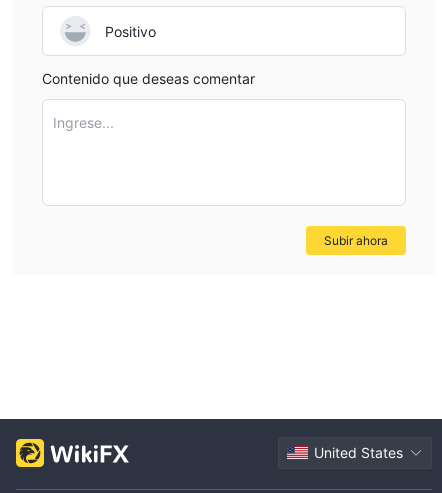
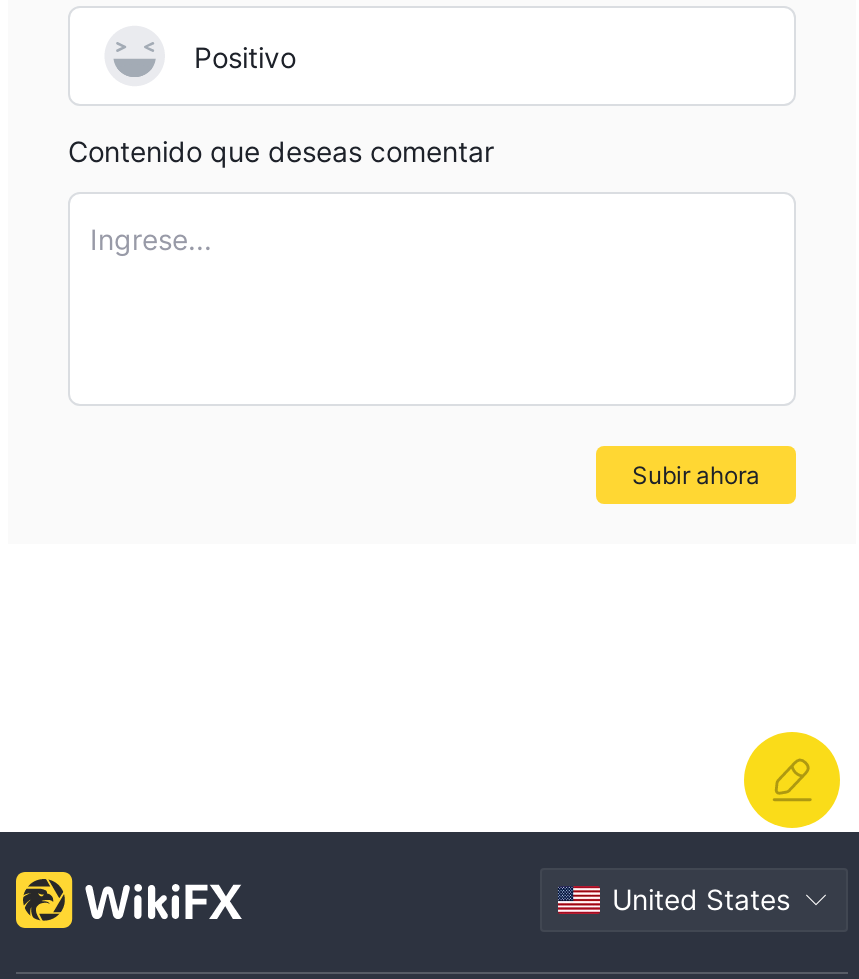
+ [image]
